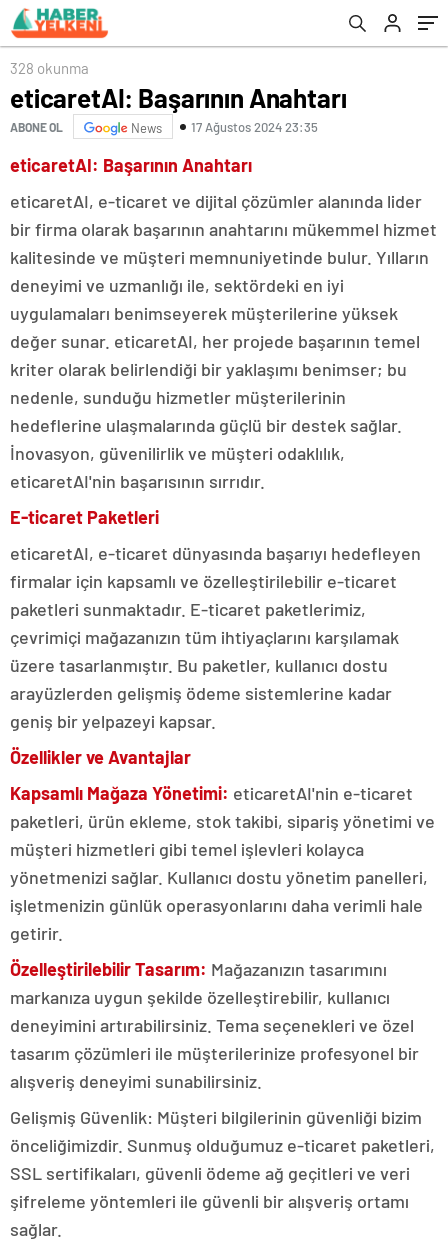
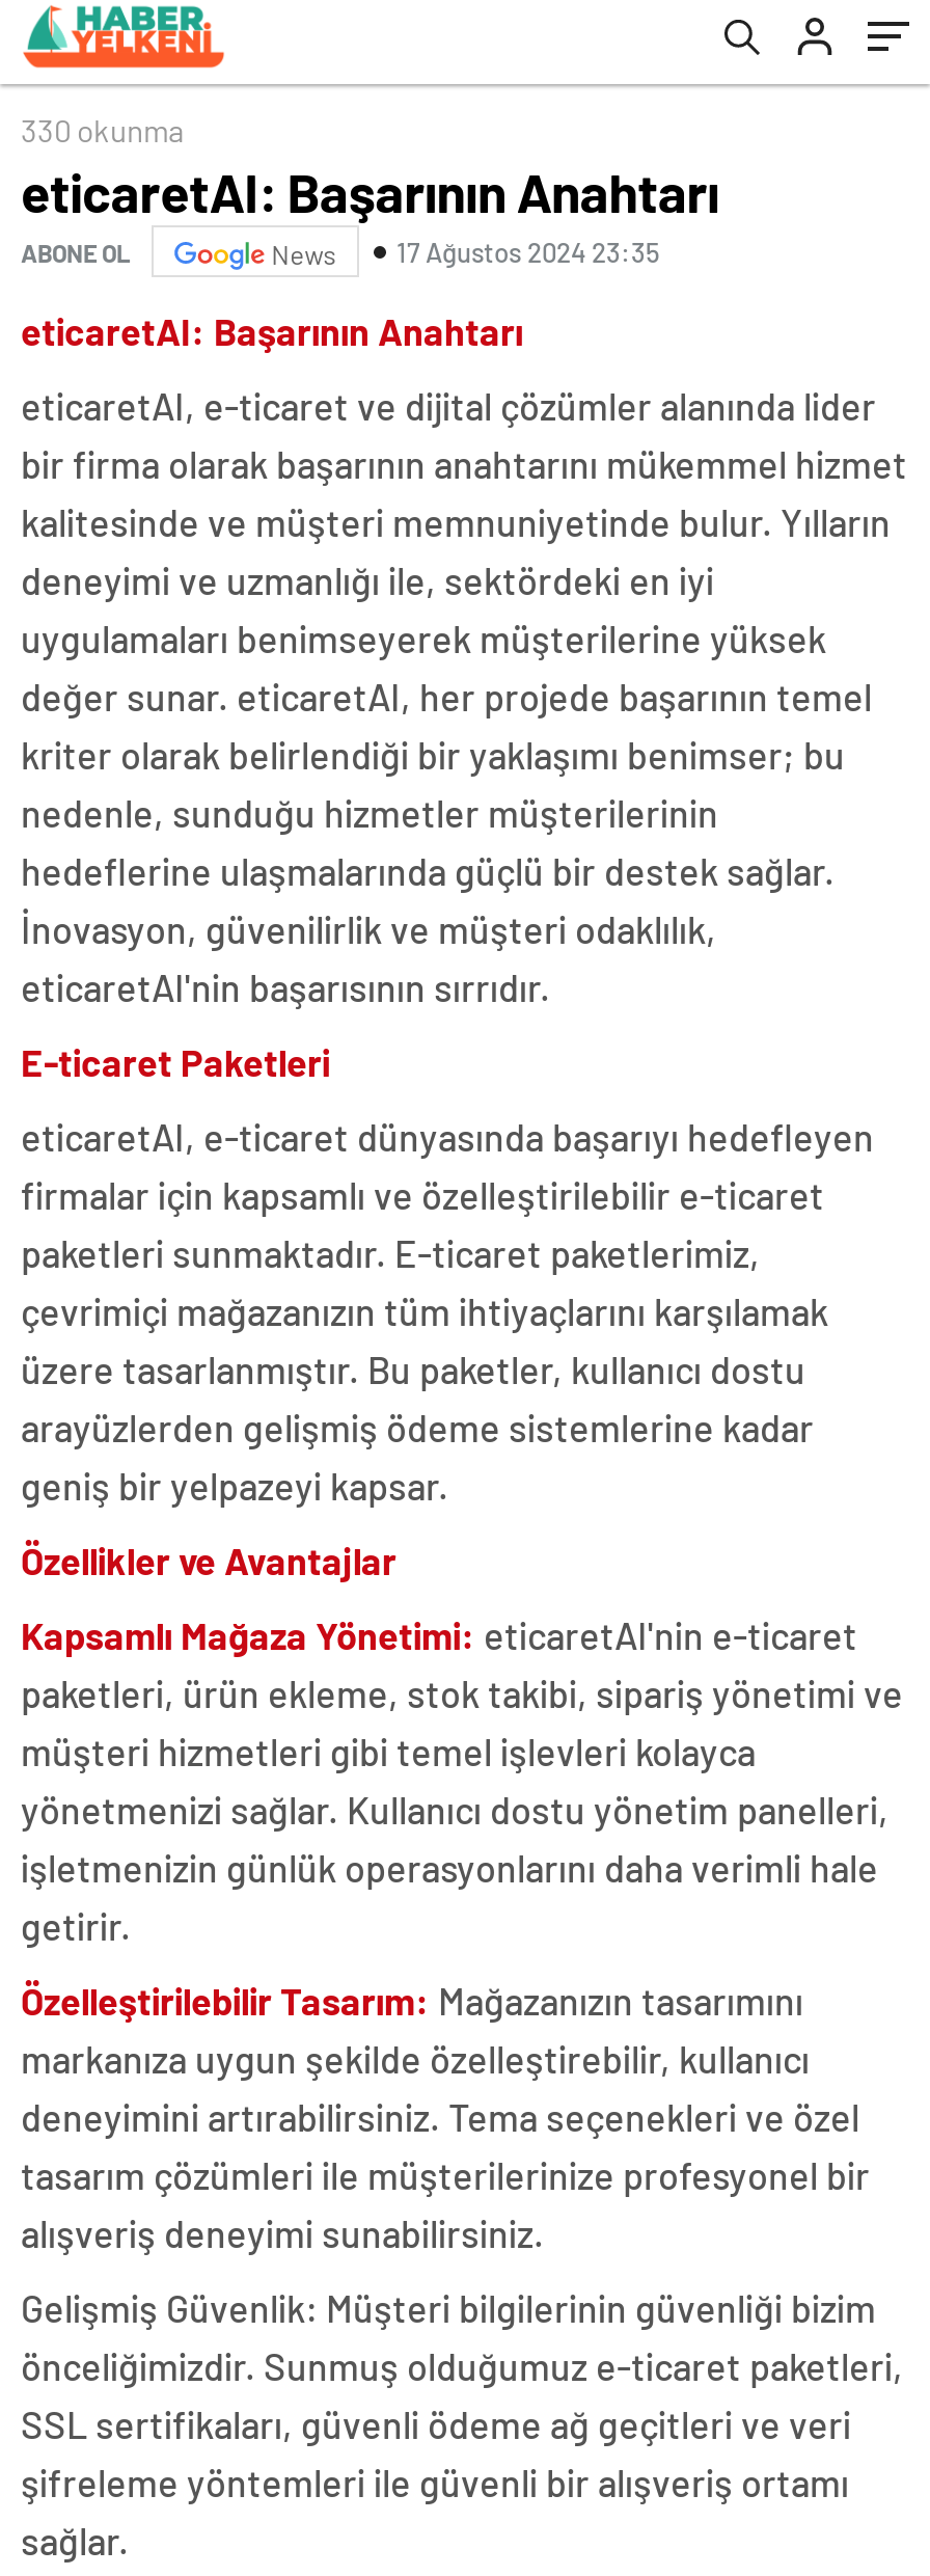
- 328 okunma
+ 330 okunma
